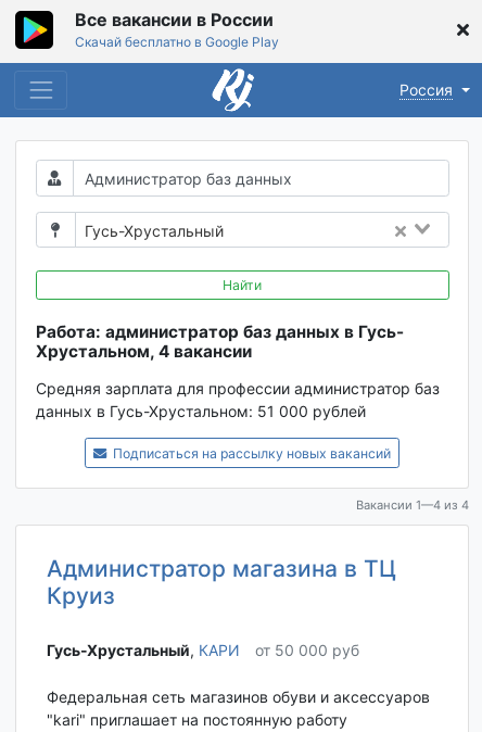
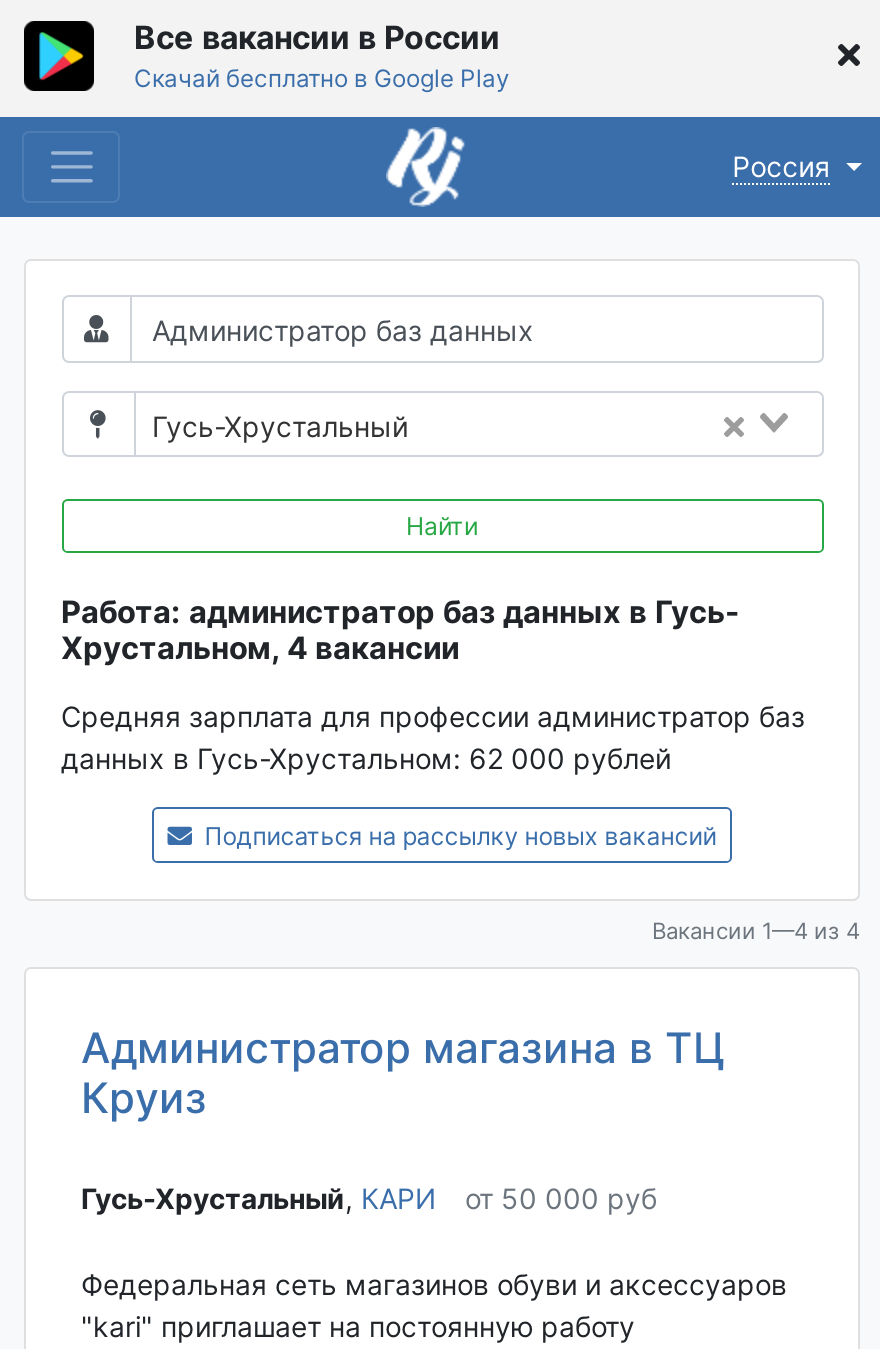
- данных в Гусь-Хрустальном: 51 000 рублей
+ данных в Гусь-Хрустальном: 62 000 рублей
